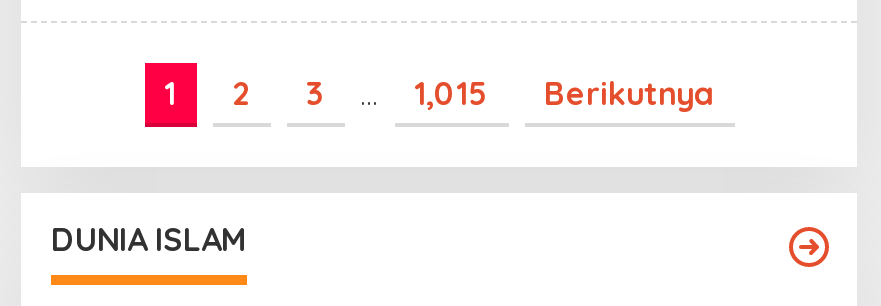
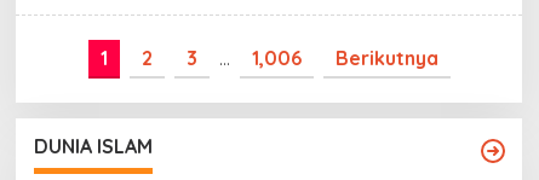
- 1,015
+ 1,006
